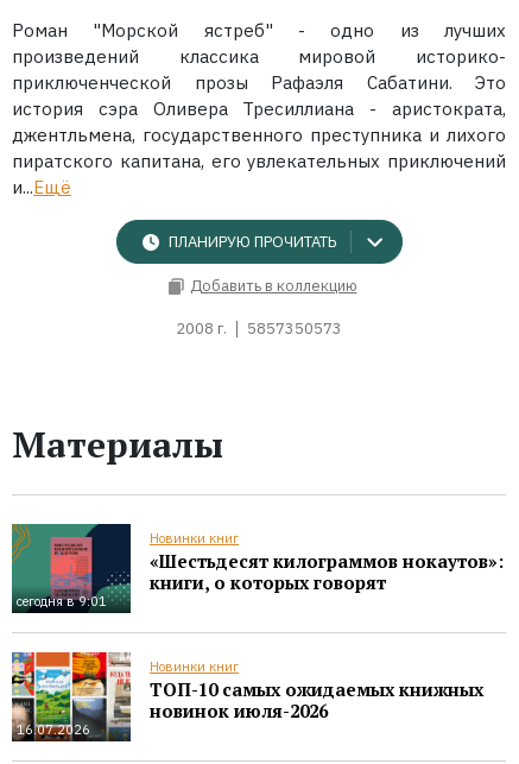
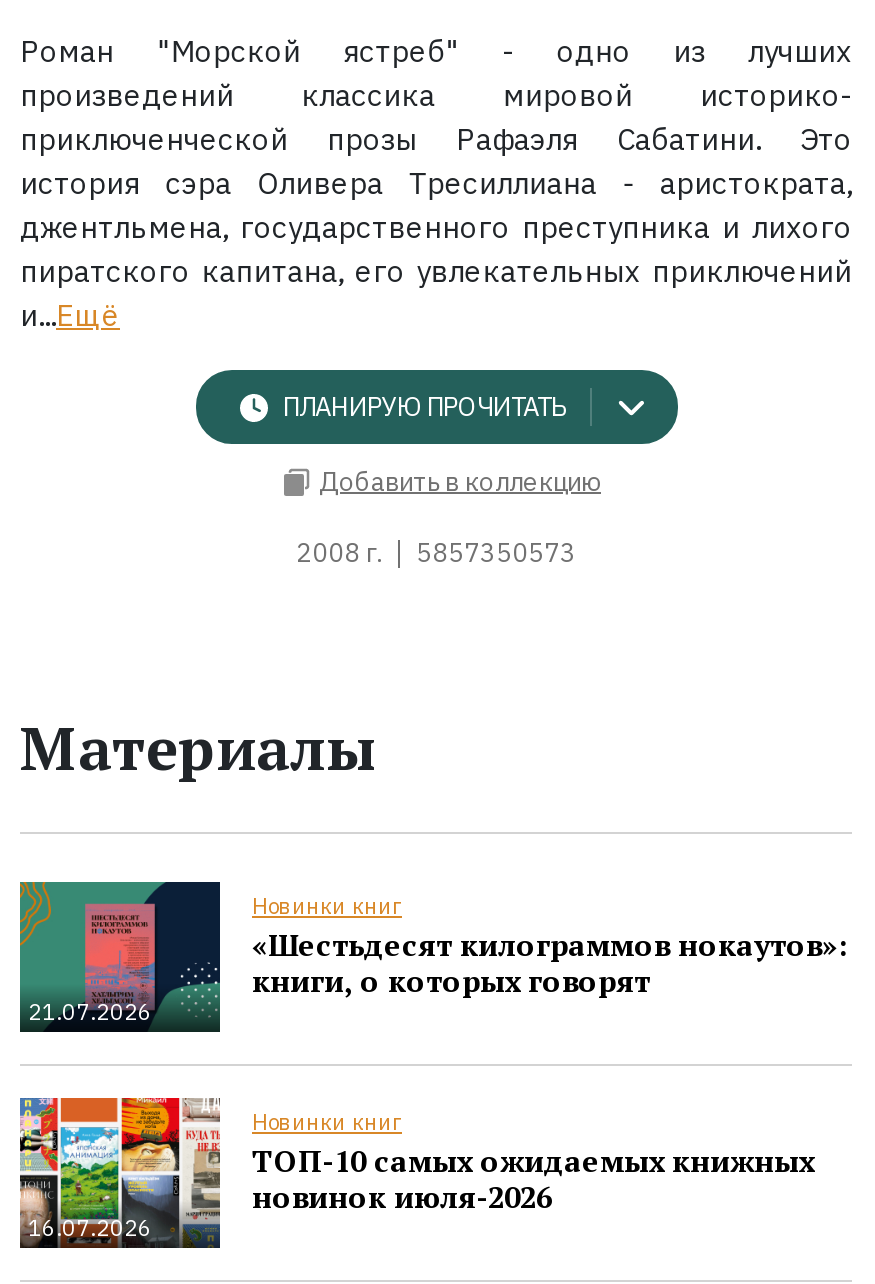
- сегодня в 9:01
+ 21.07.2026
